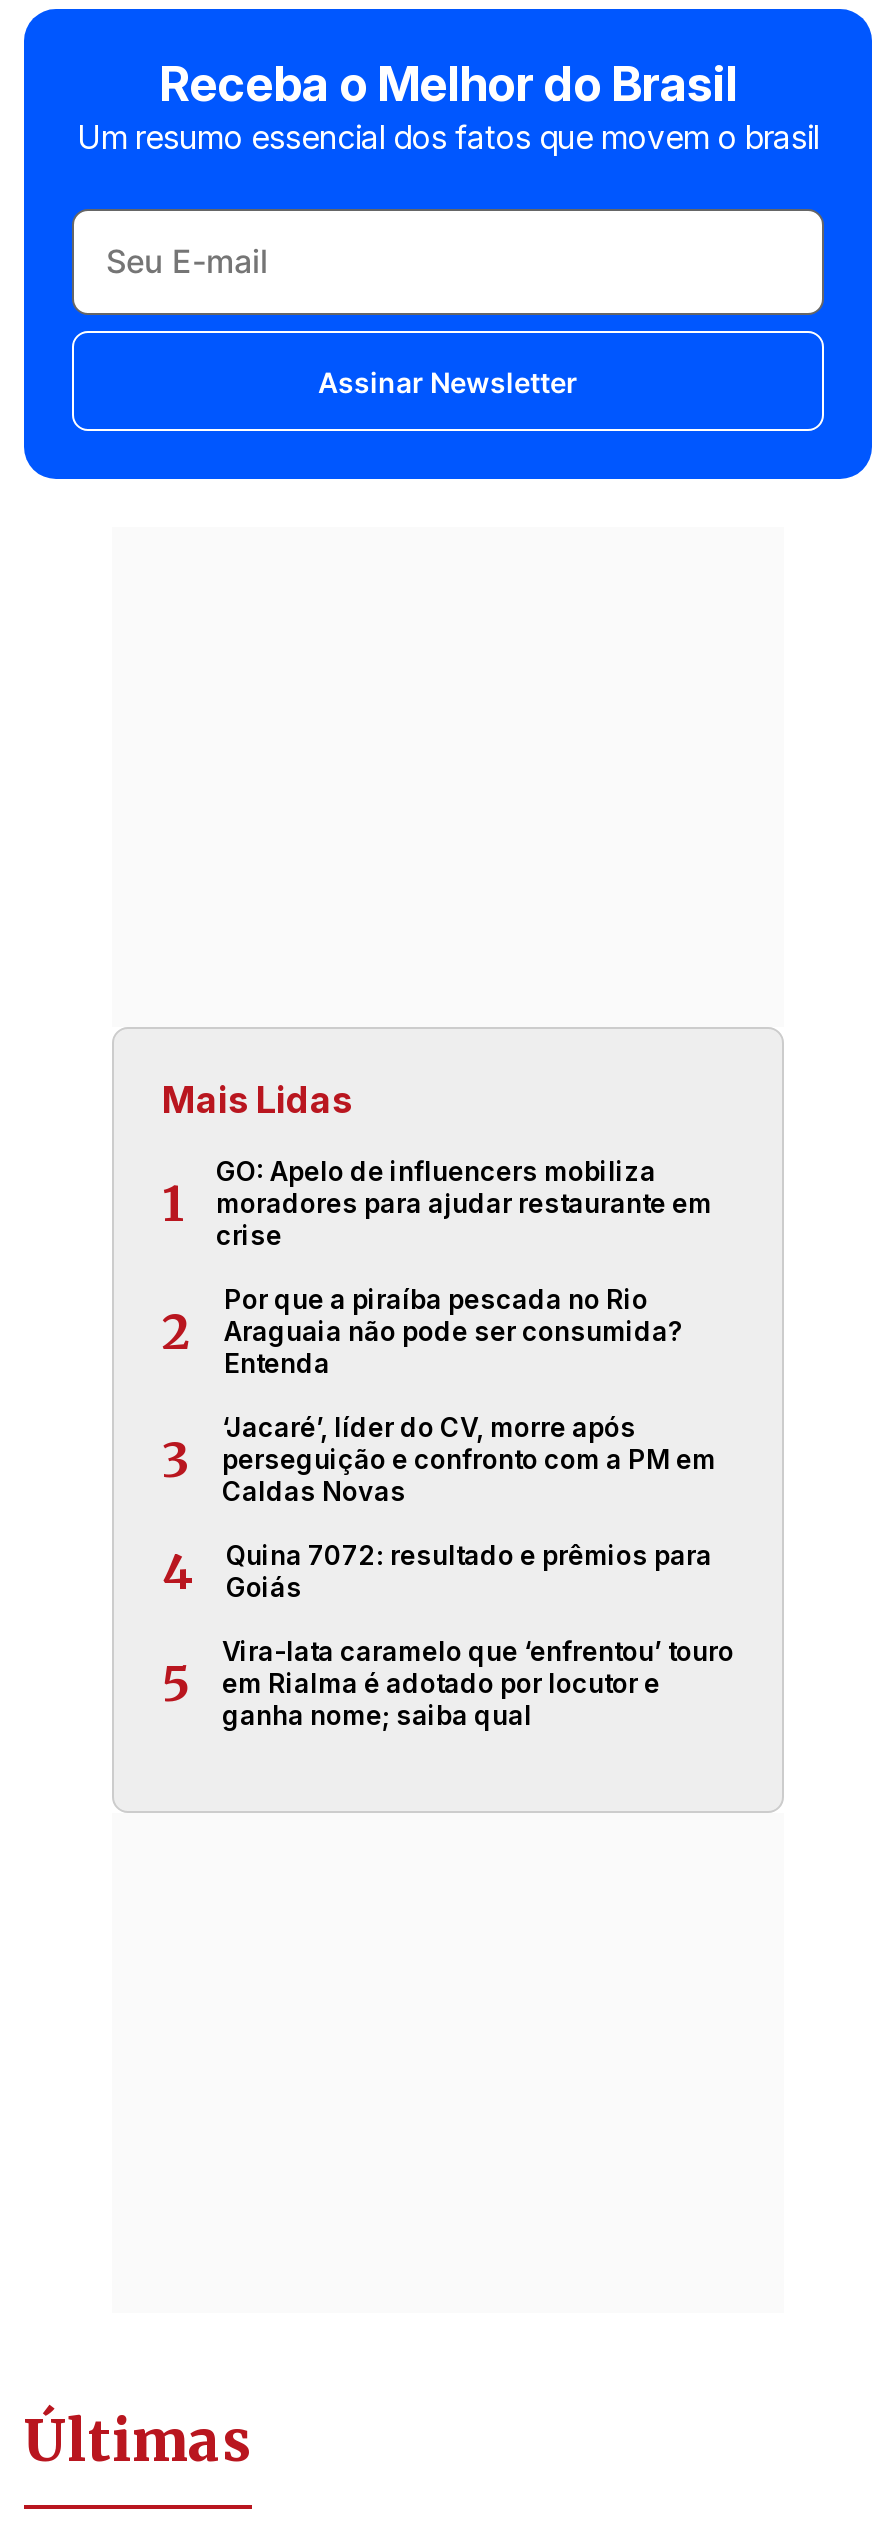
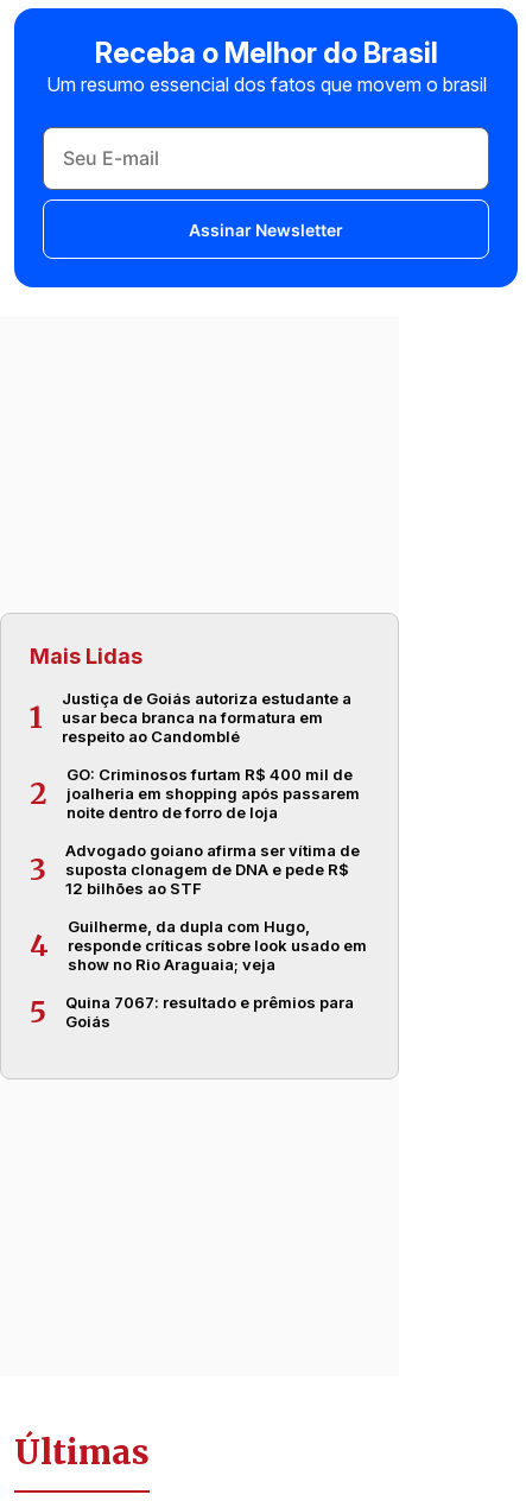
- GO: Apelo de influencers mobiliza
- moradores para ajudar restaurante em
- crise
+ Justiça de Goiás autoriza estudante a
+ usar beca branca na formatura em
+ respeito ao Candomblé

- Por que a piraíba pescada no Rio
- Araguaia não pode ser consumida?
- Entenda
+ GO: Criminosos furtam R$ 400 mil de
+ joalheria em shopping após passarem
+ noite dentro de forro de loja

- ‘Jacaré’, líder do CV, morre após
- perseguição e confronto com a PM em
- Caldas Novas
+ Advogado goiano afirma ser vítima de
+ suposta clonagem de DNA e pede R$
+ 12 bilhões ao STF

- Quina 7072: resultado e prêmios para
- Goiás
+ Guilherme, da dupla com Hugo,
+ responde críticas sobre look usado em
+ show no Rio Araguaia; veja

- Vira-lata caramelo que ‘enfrentou’ touro
- em Rialma é adotado por locutor e
- ganha nome; saiba qual
+ Quina 7067: resultado e prêmios para
+ Goiás
